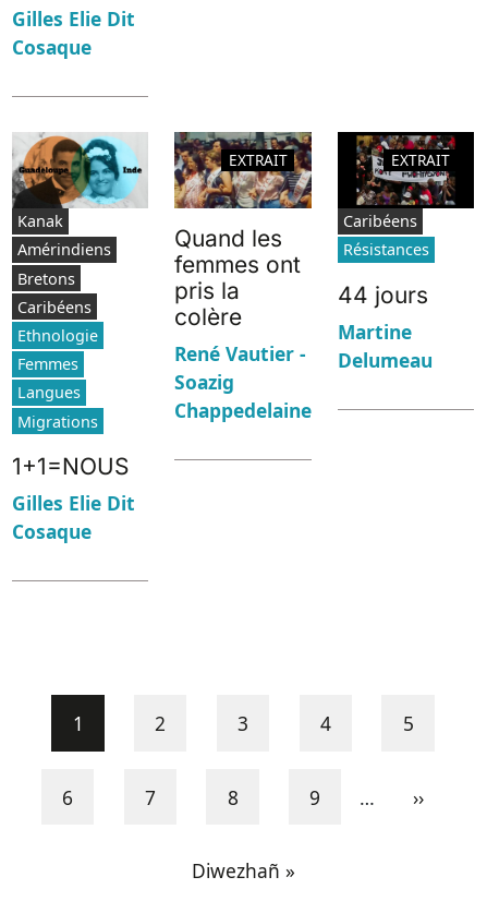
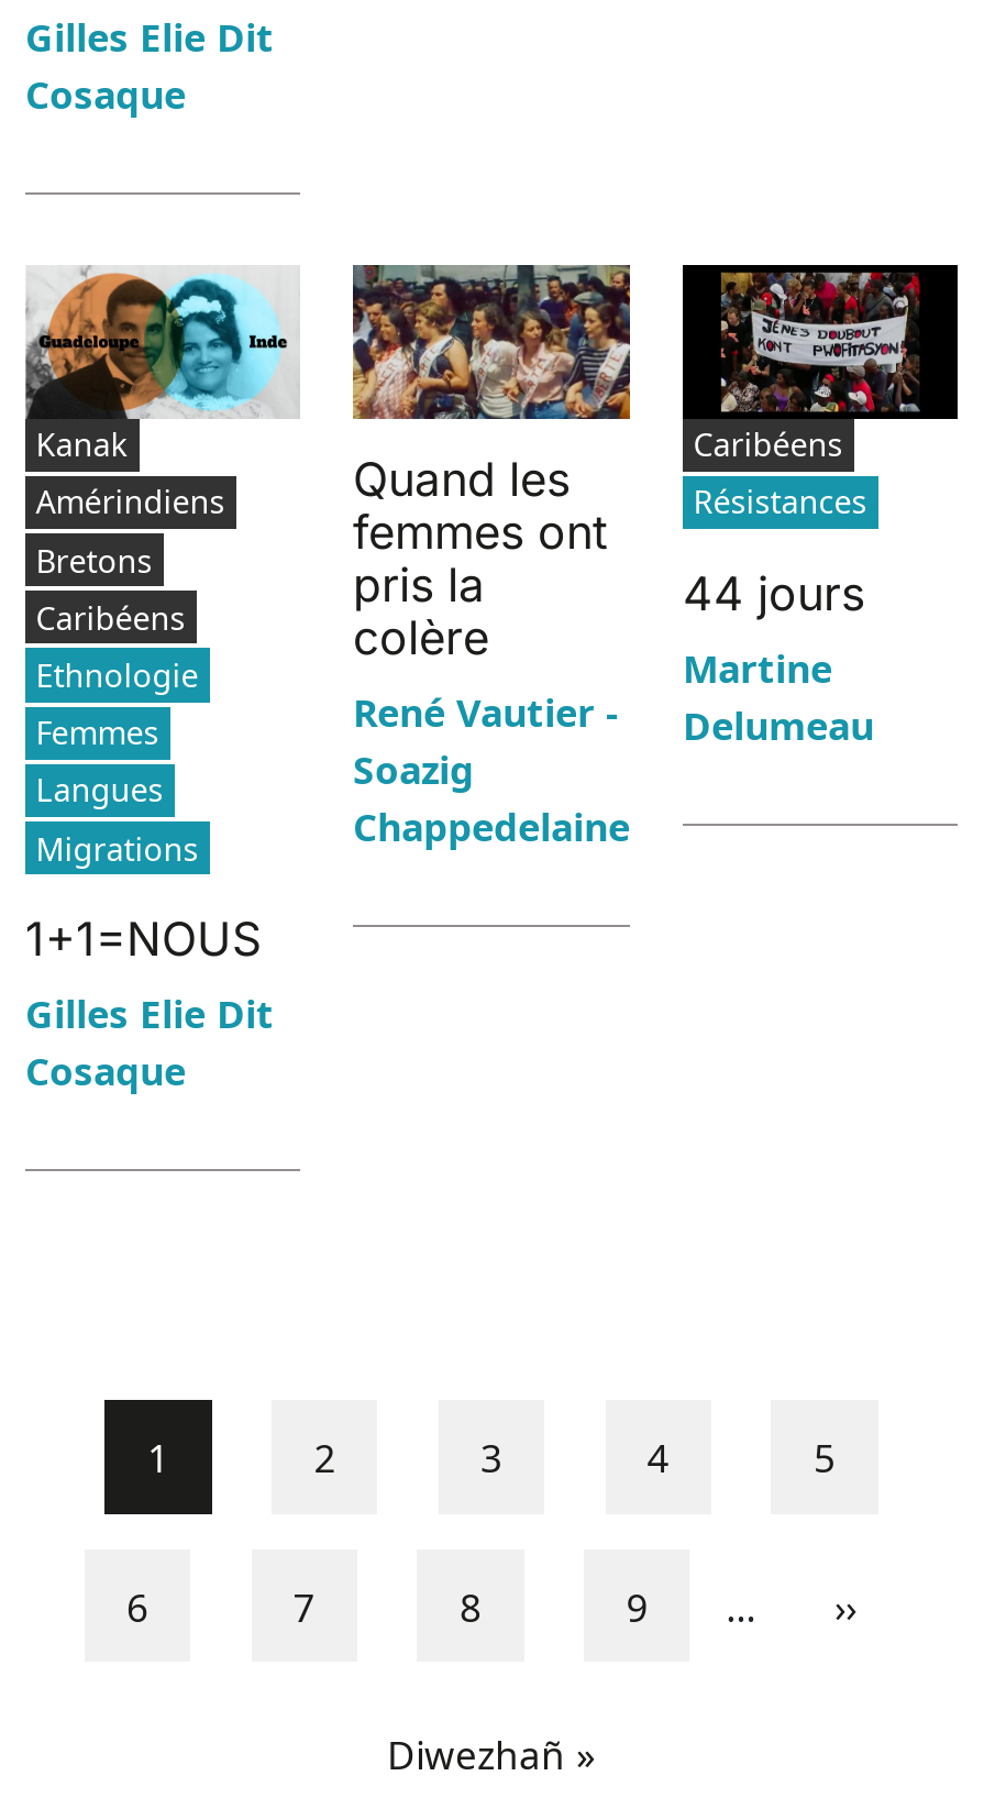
- EXTRAIT

- EXTRAIT
